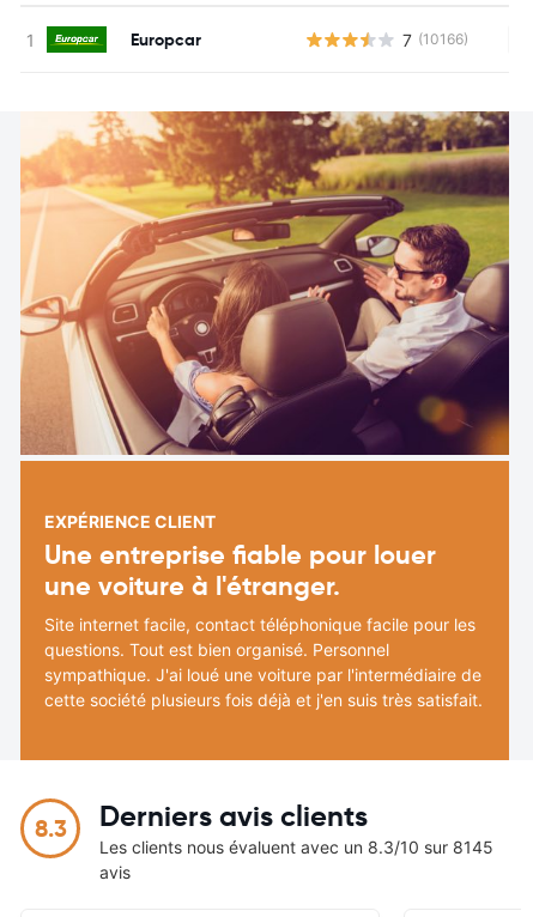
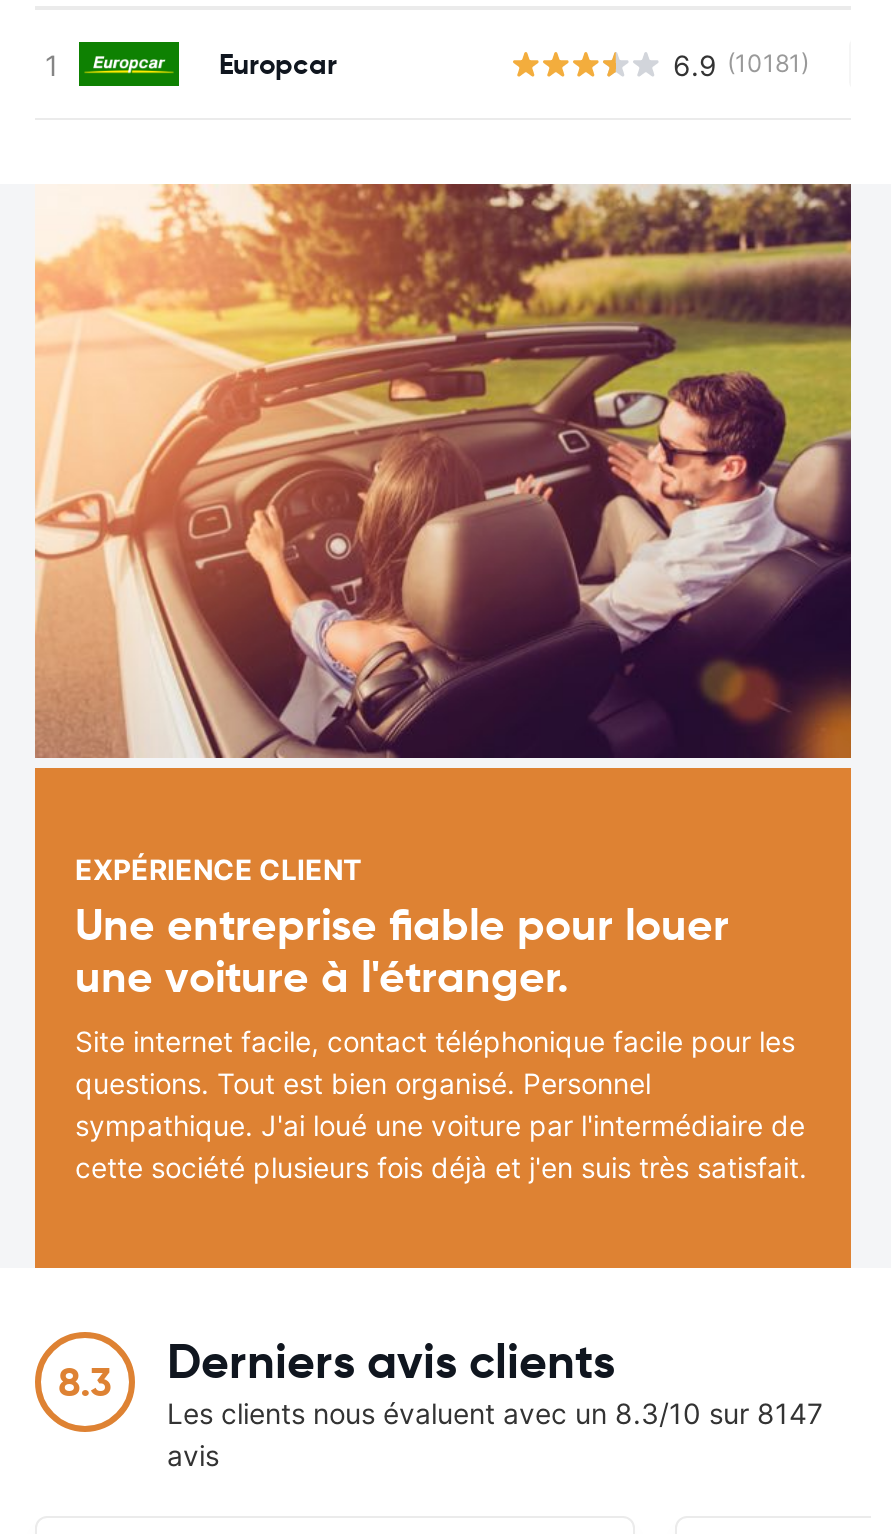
- 7 (10166)
+ 6.9 (10181)

- Les clients nous évaluent avec un 8.3/10 sur 8145
+ Les clients nous évaluent avec un 8.3/10 sur 8147
